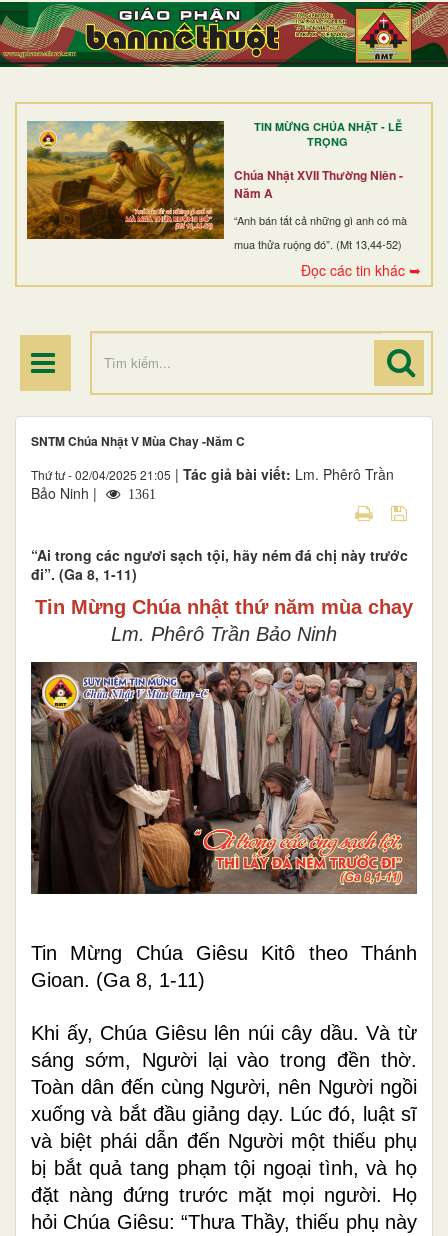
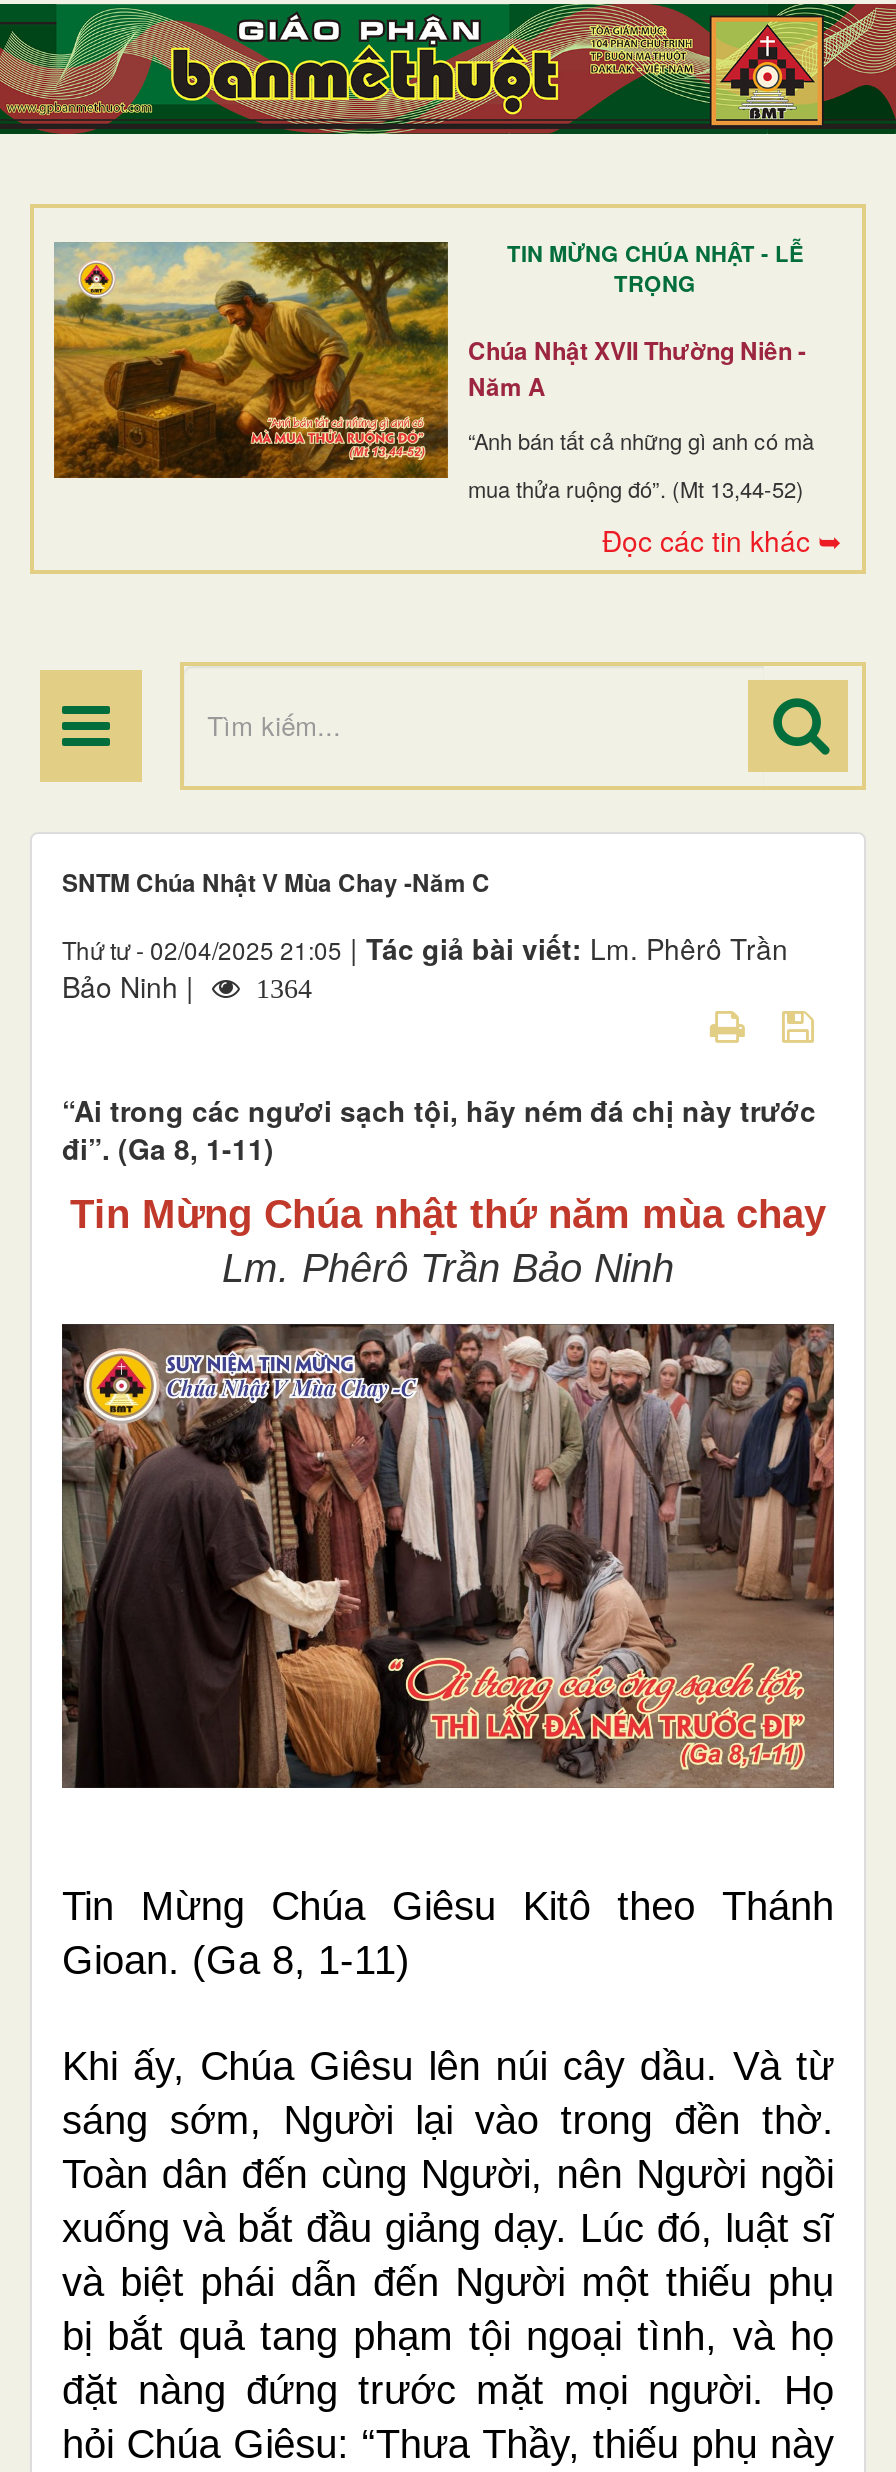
- 1361
+ 1364
